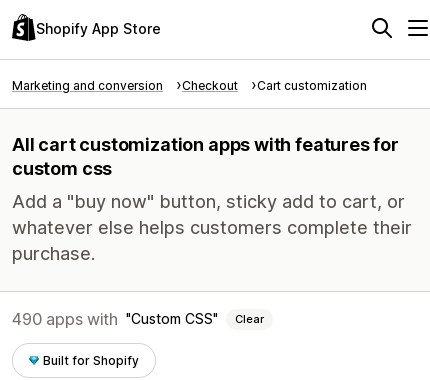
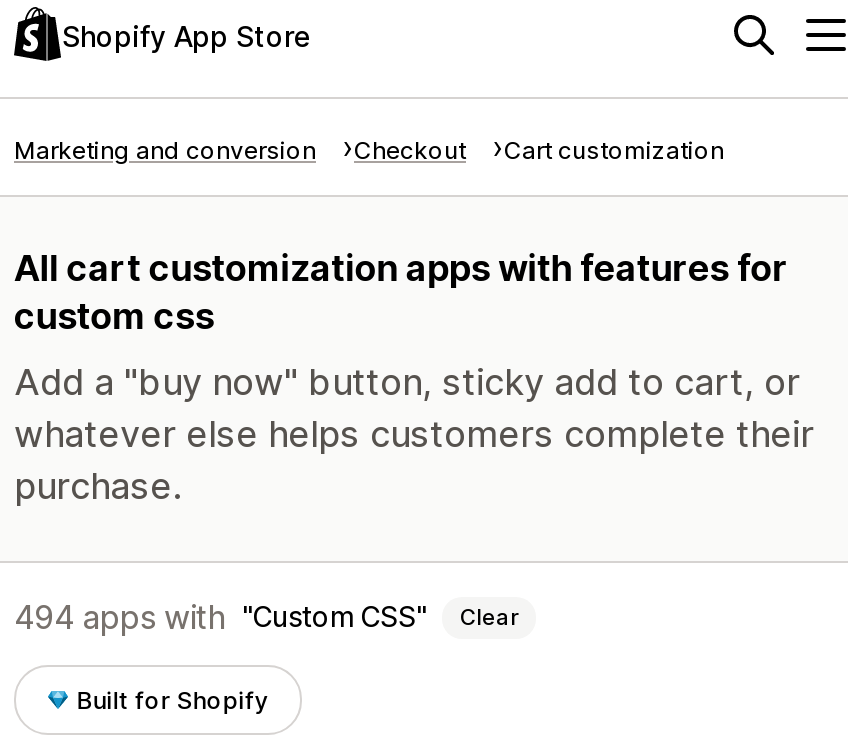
- 490 apps with Custom CSS Clear
+ 494 apps with Custom CSS Clear
